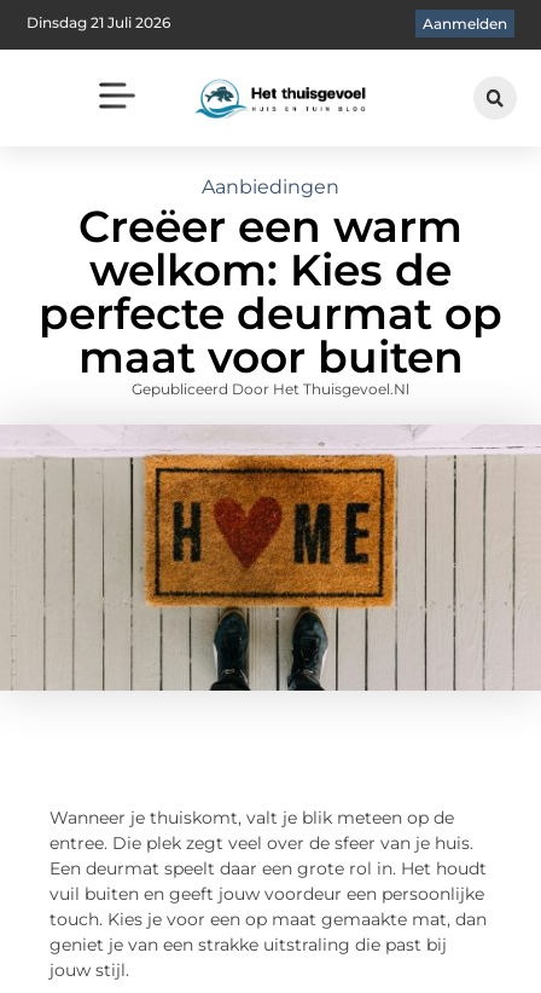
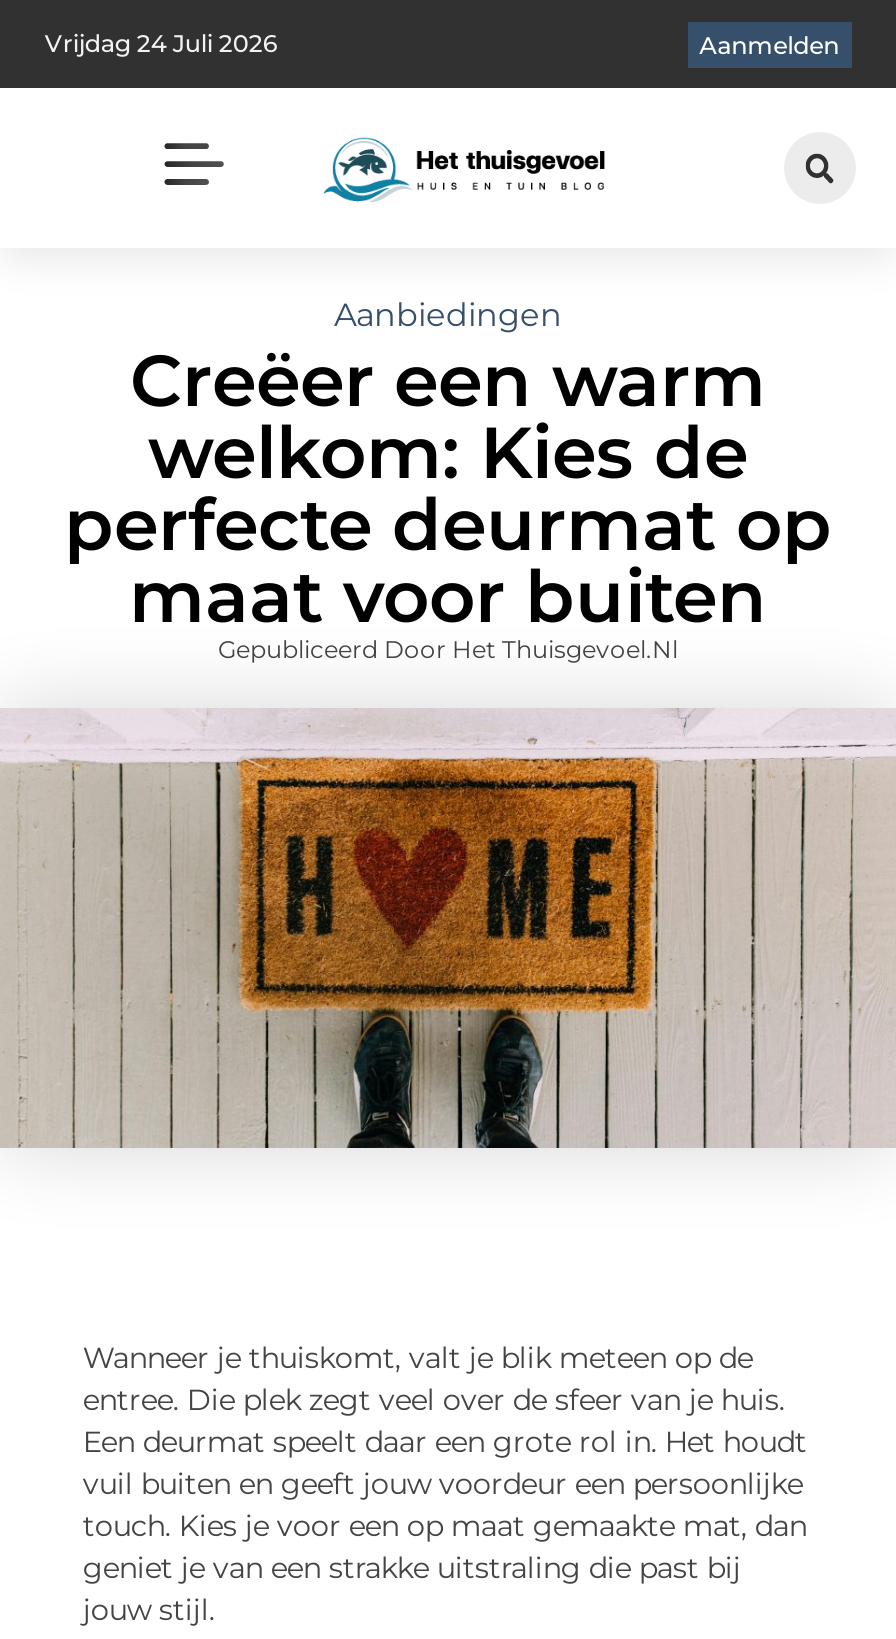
- Dinsdag 21 Juli 2026
+ Vrijdag 24 Juli 2026
